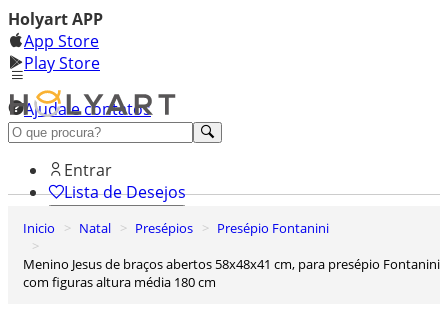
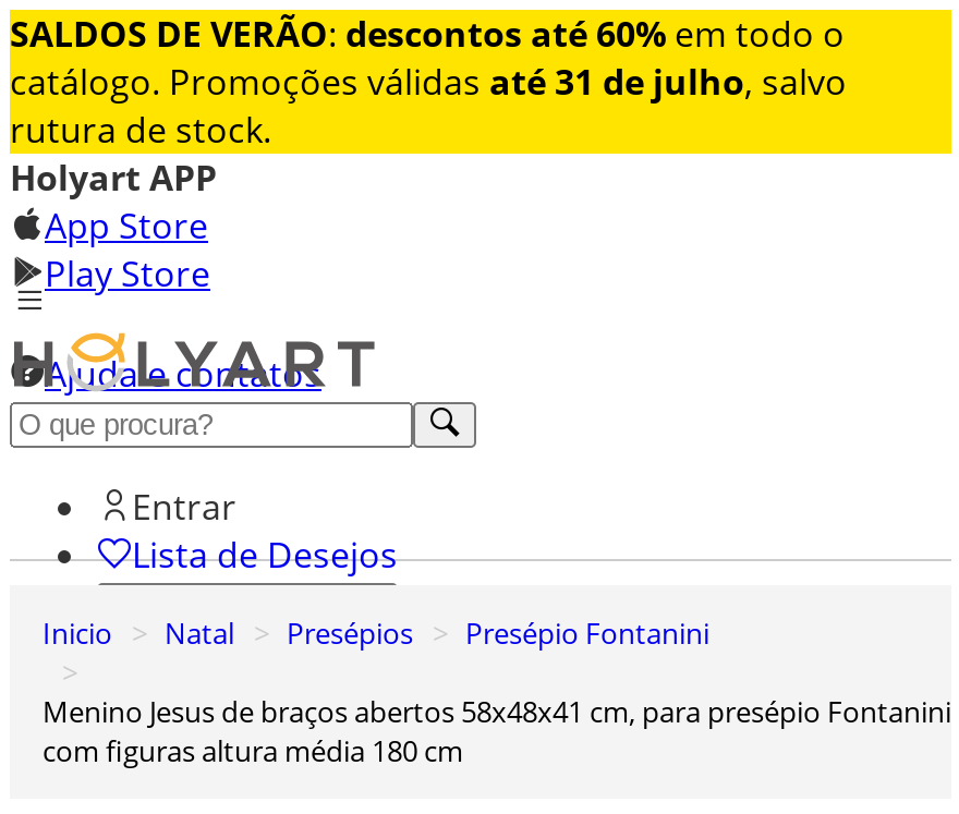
+ SALDOS DE VERÃO: descontos até 60% em todo o
+ catálogo. Promoções válidas até 31 de julho, salvo
+ rutura de stock.
